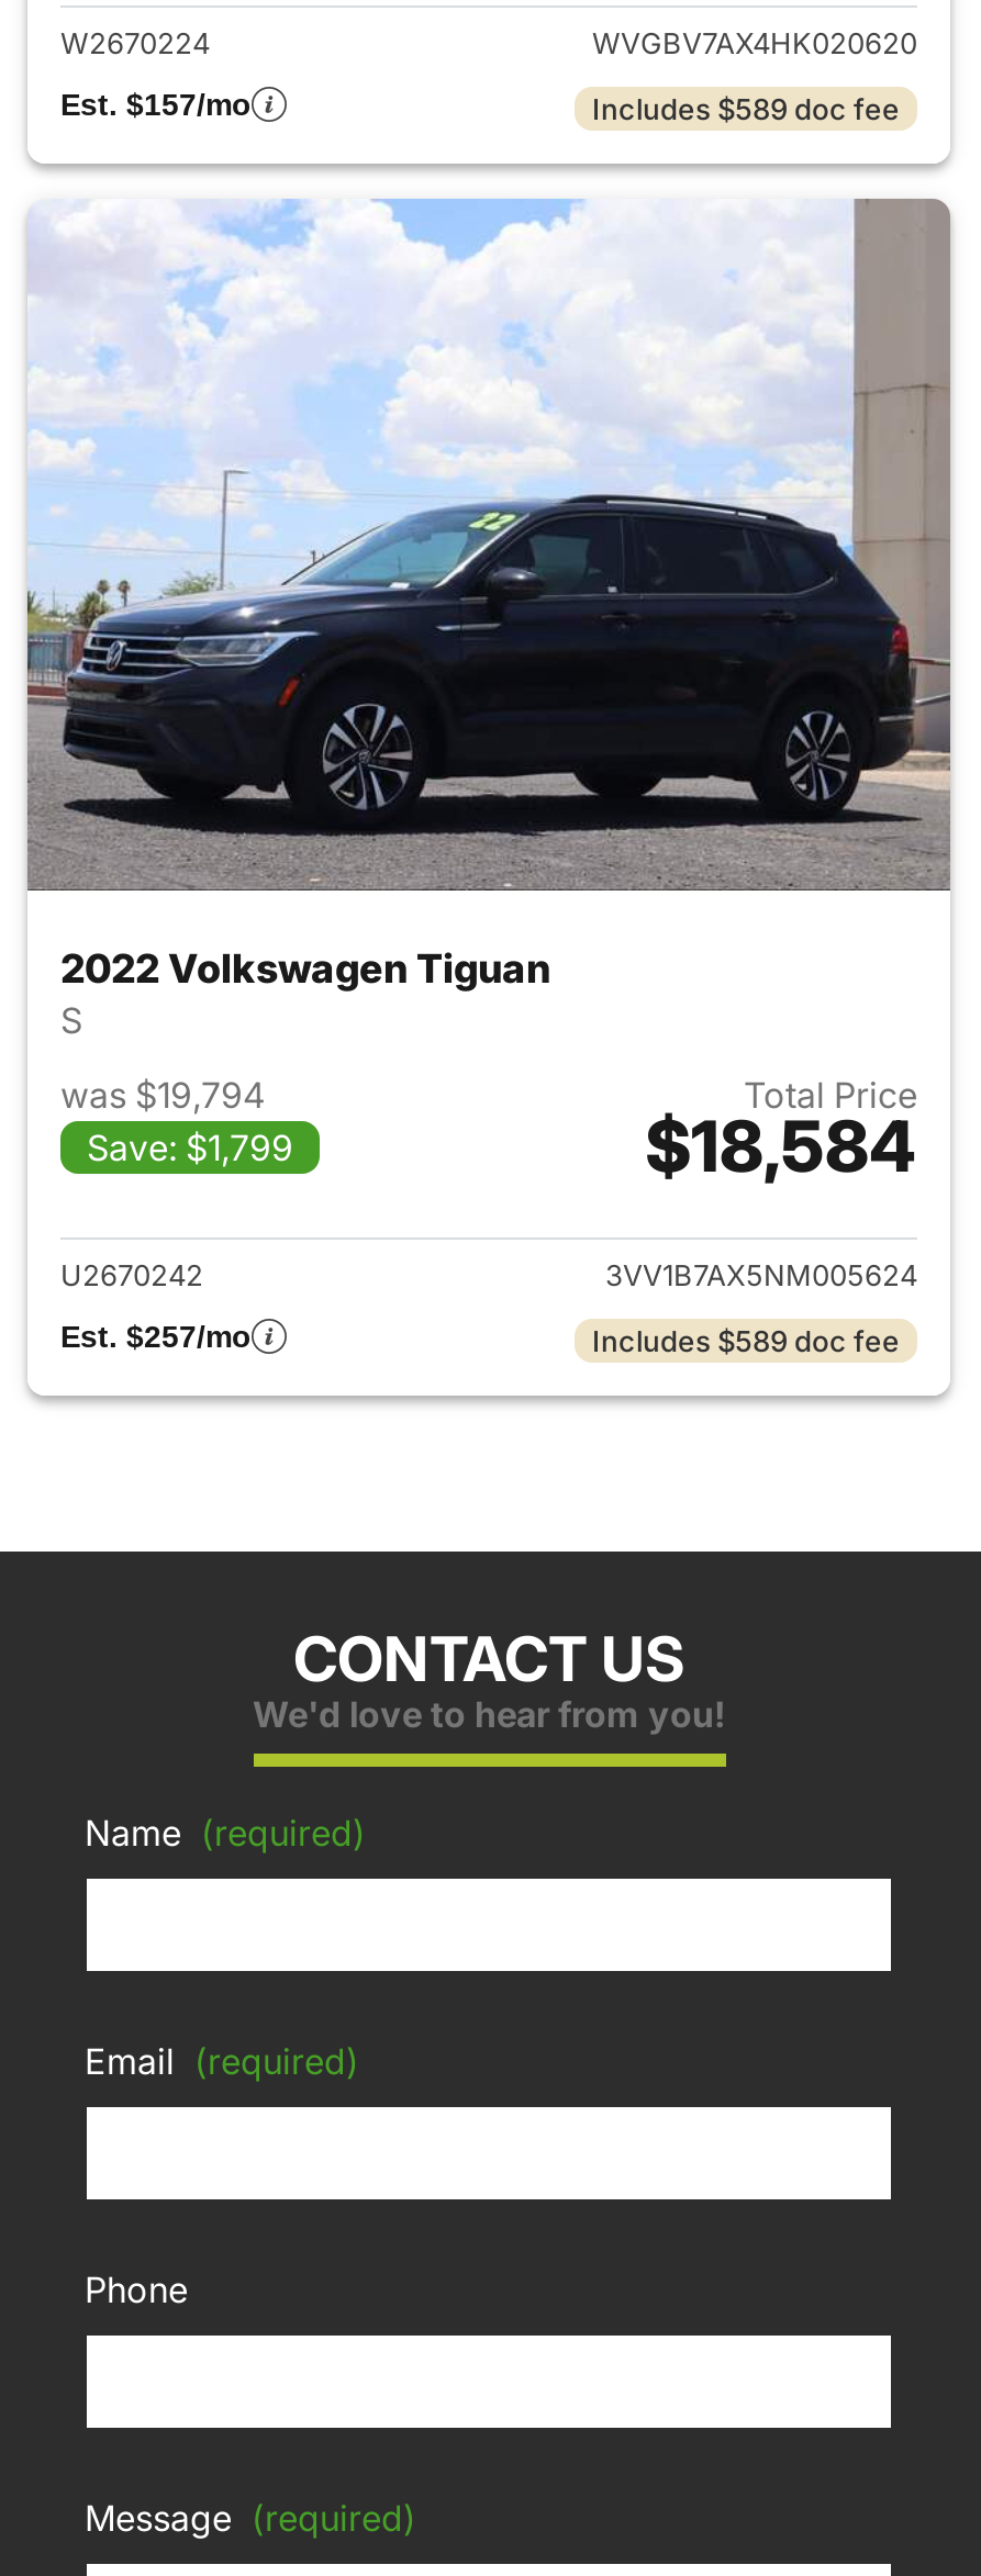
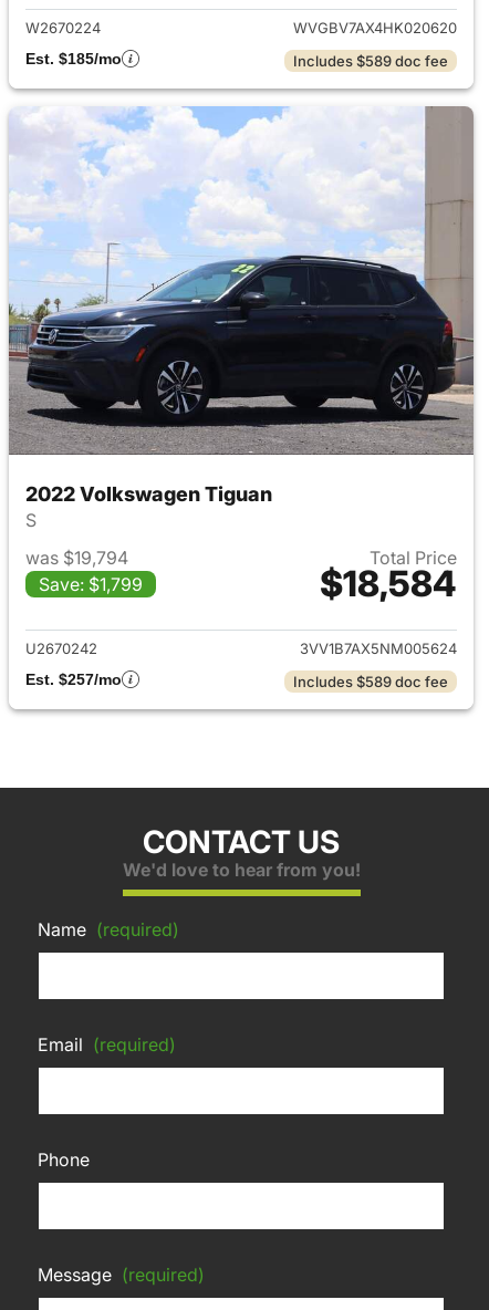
- Est. $157/mo
+ Est. $185/mo
